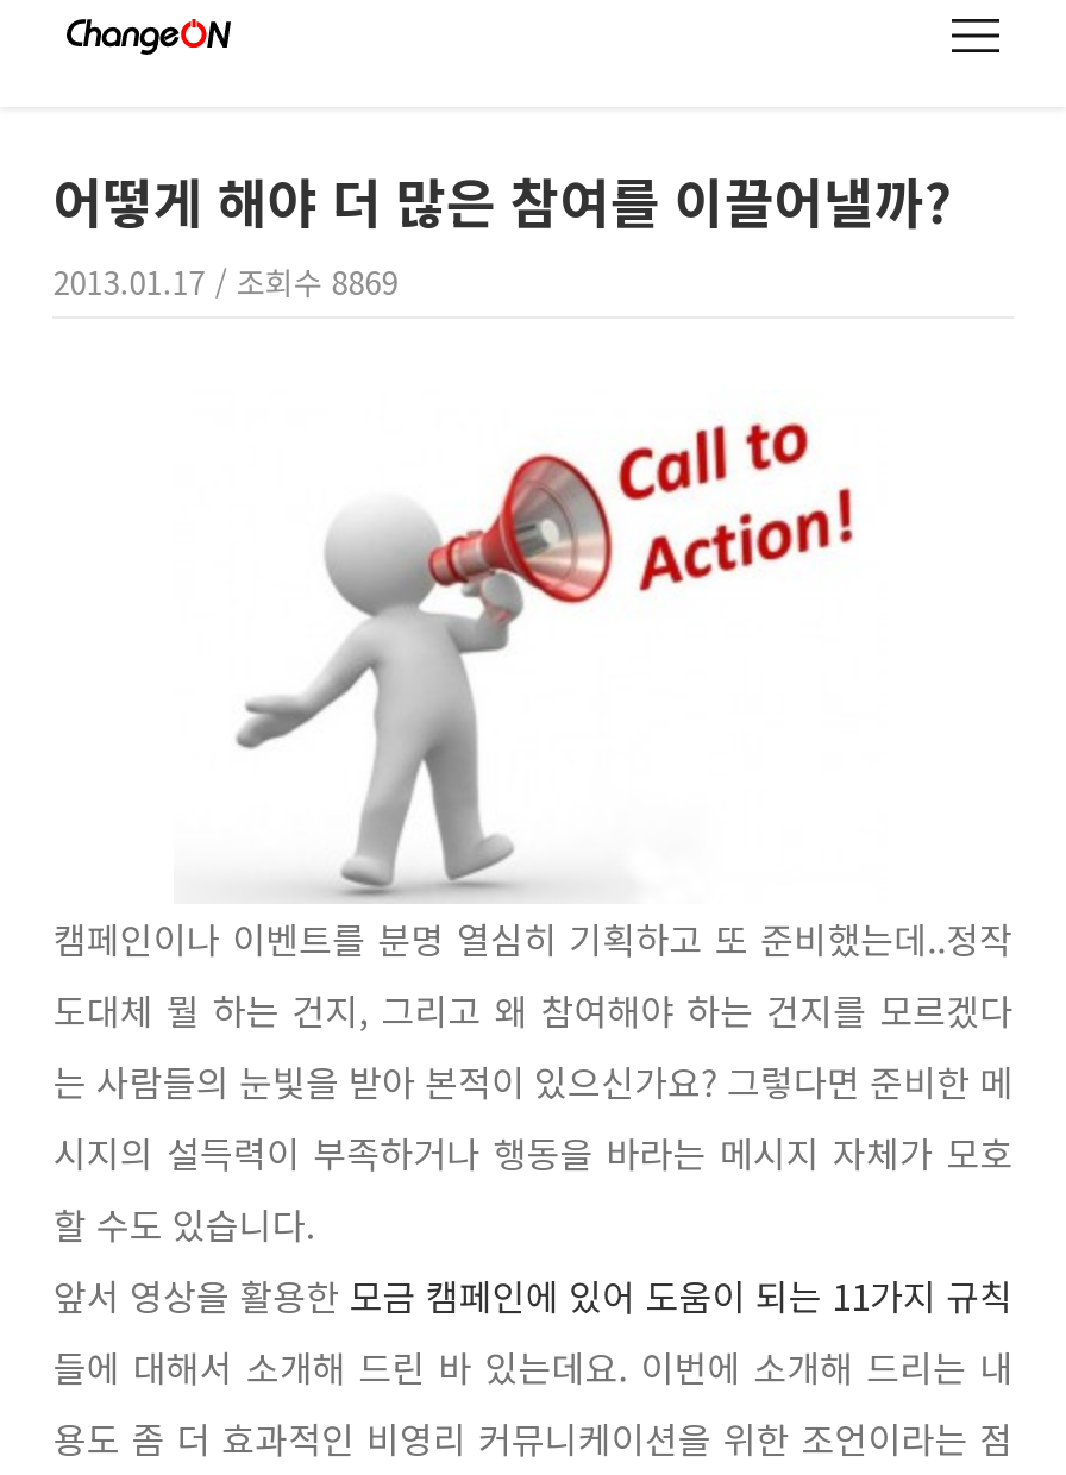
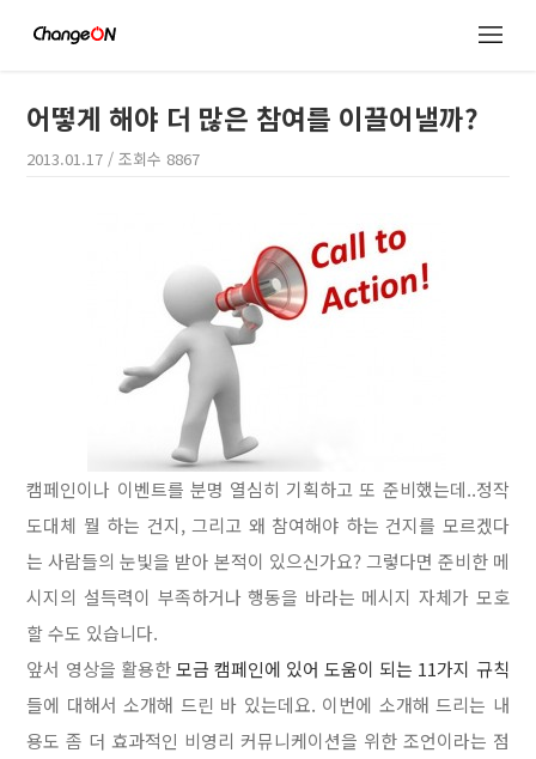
- 2013.01.17 / 조회수 8869
+ 2013.01.17 / 조회수 8867
